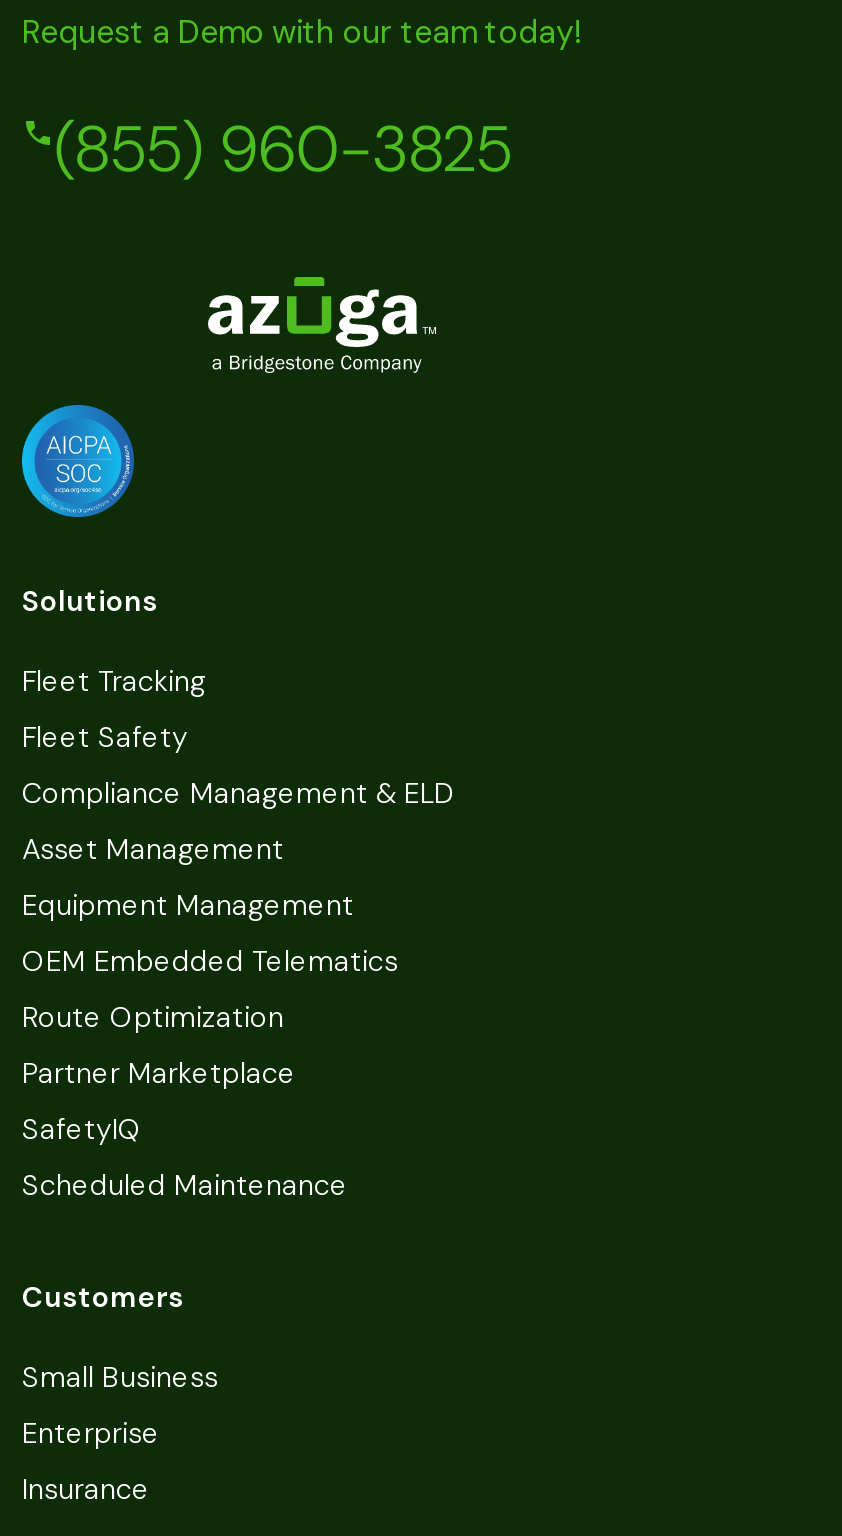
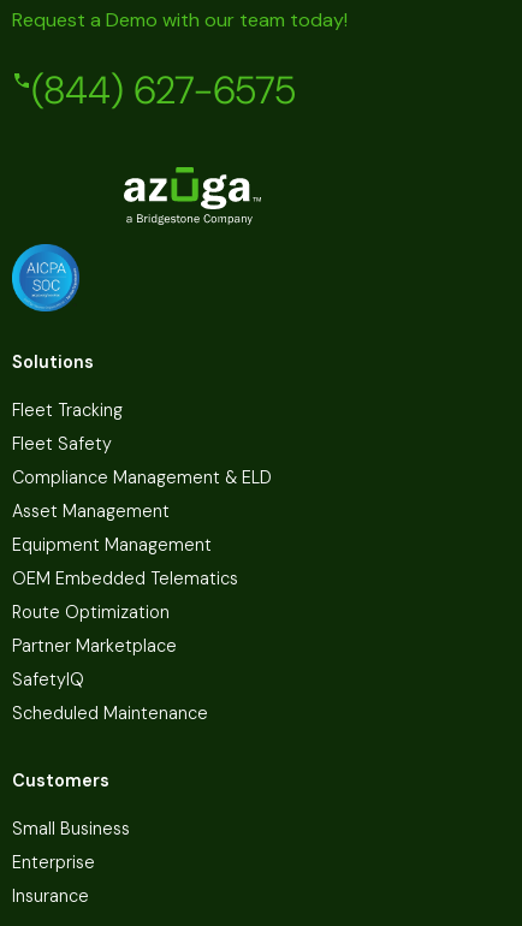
- (855) 960-3825
+ (844) 627-6575
